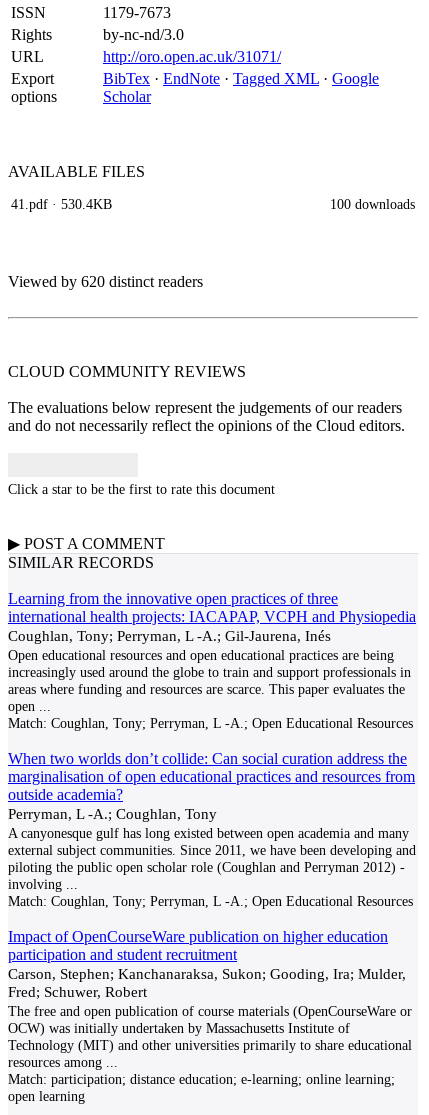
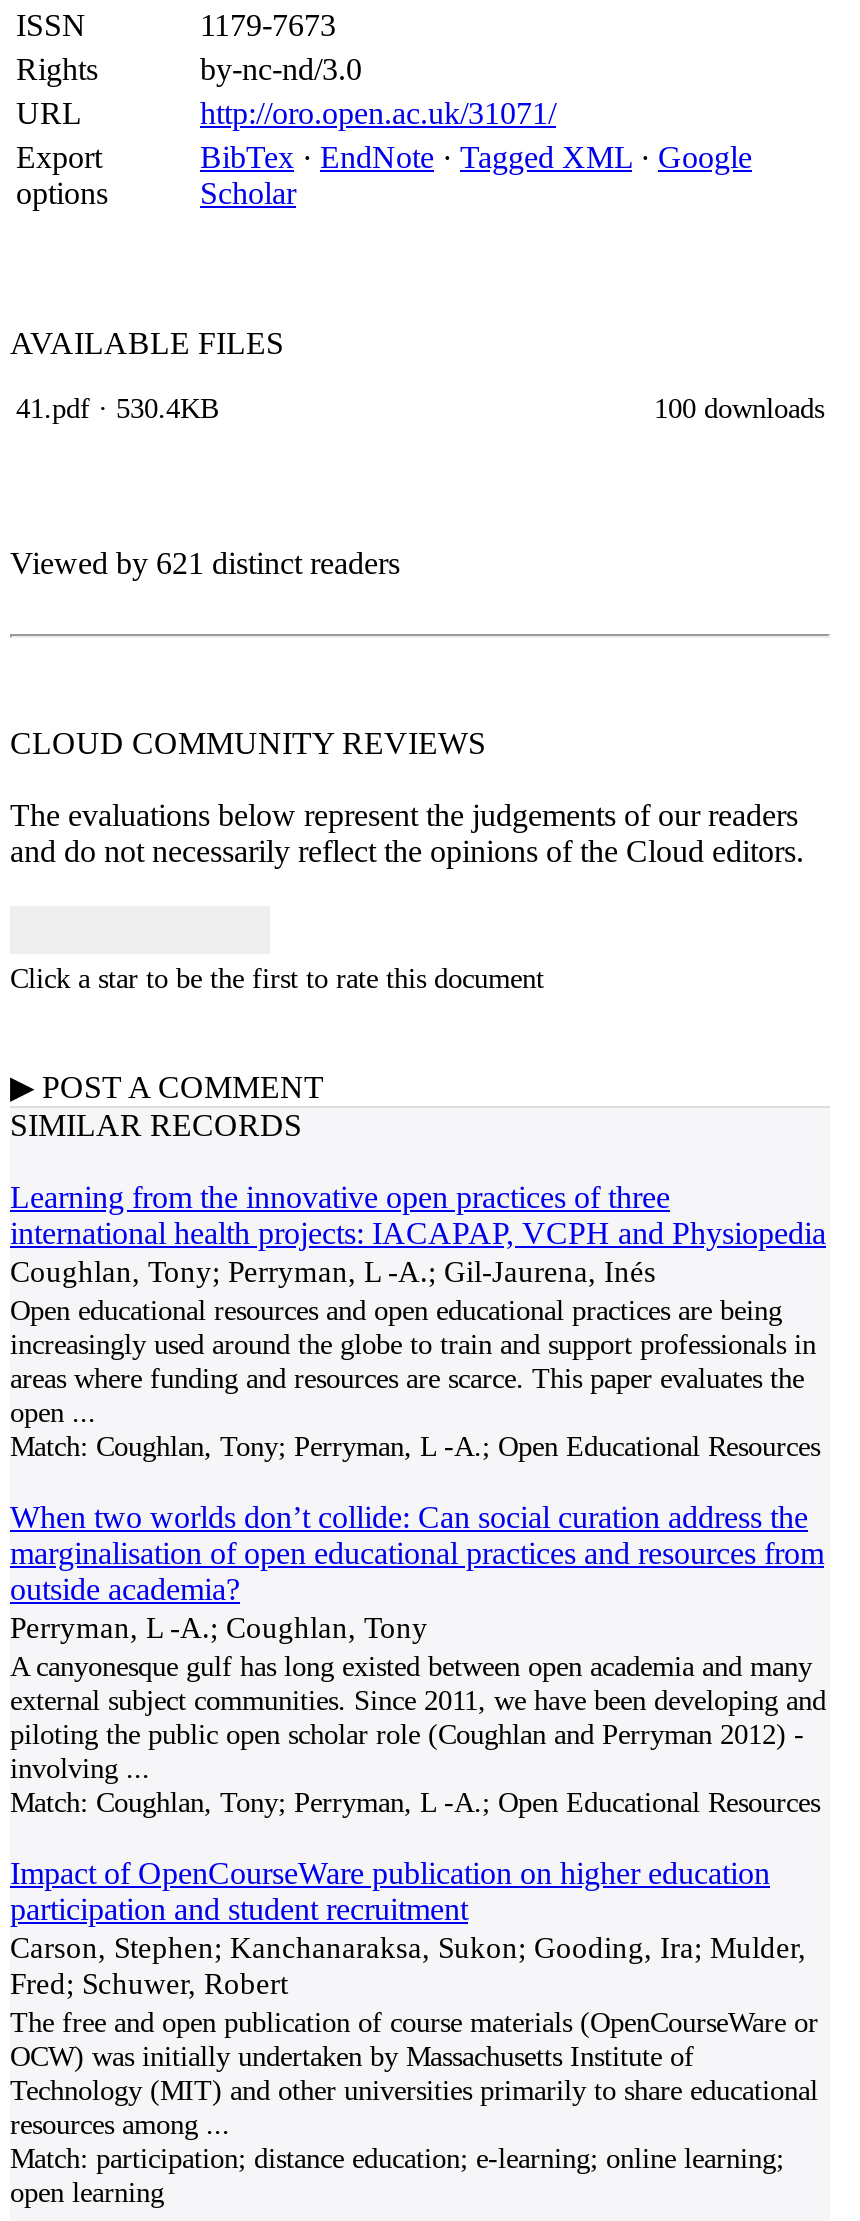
- Viewed by 620 distinct readers
+ Viewed by 621 distinct readers
